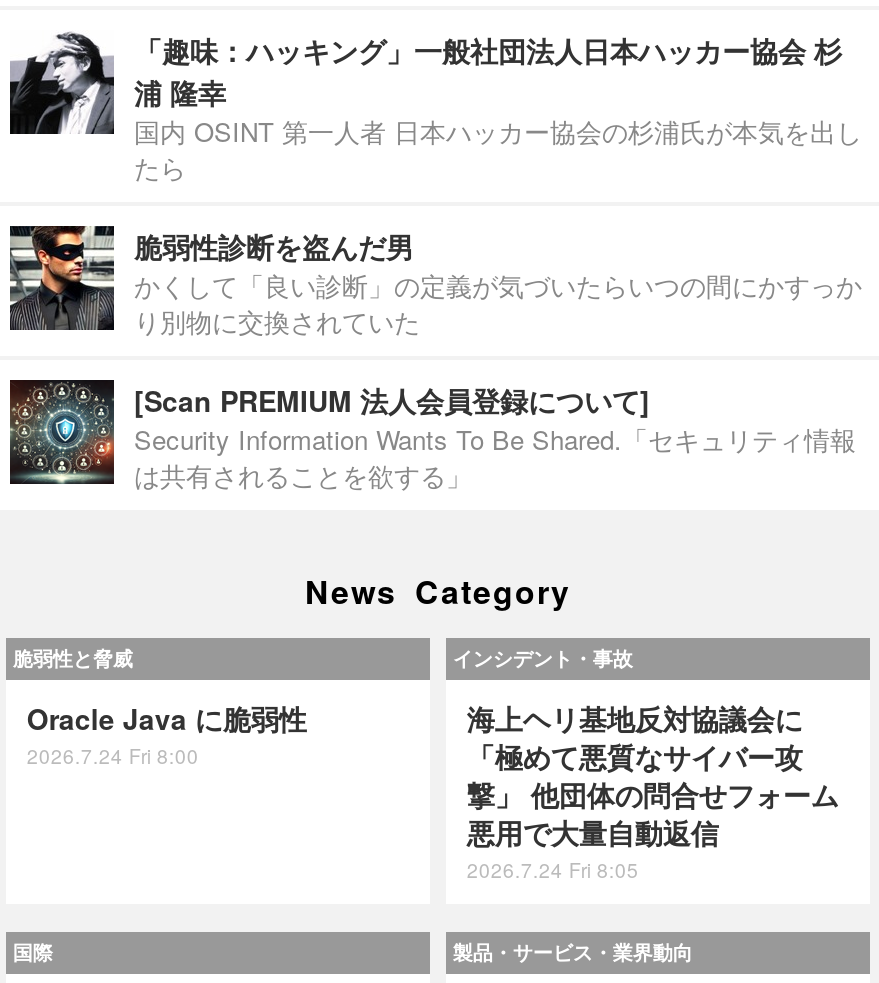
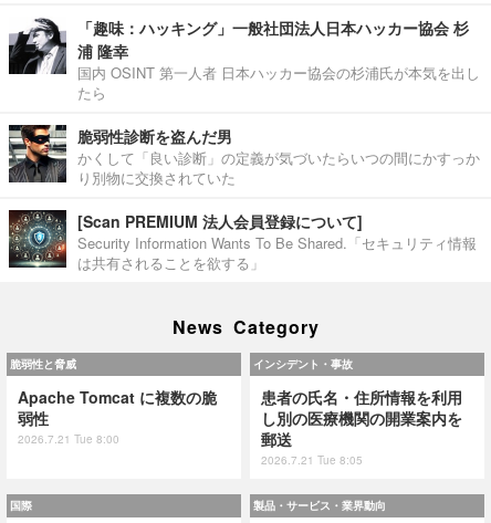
- Oracle Java に脆弱性
- 2026.7.24 Fri 8:00
+ Apache Tomcat に複数の脆
+ 弱性
+ 2026.7.21 Tue 8:00

- 海上ヘリ基地反対協議会に
- 「極めて悪質なサイバー攻
- 撃」 他団体の問合せフォーム
- 悪用で大量自動返信
- 2026.7.24 Fri 8:05
+ 患者の氏名・住所情報を利用
+ し別の医療機関の開業案内を
+ 郵送
+ 2026.7.21 Tue 8:05
